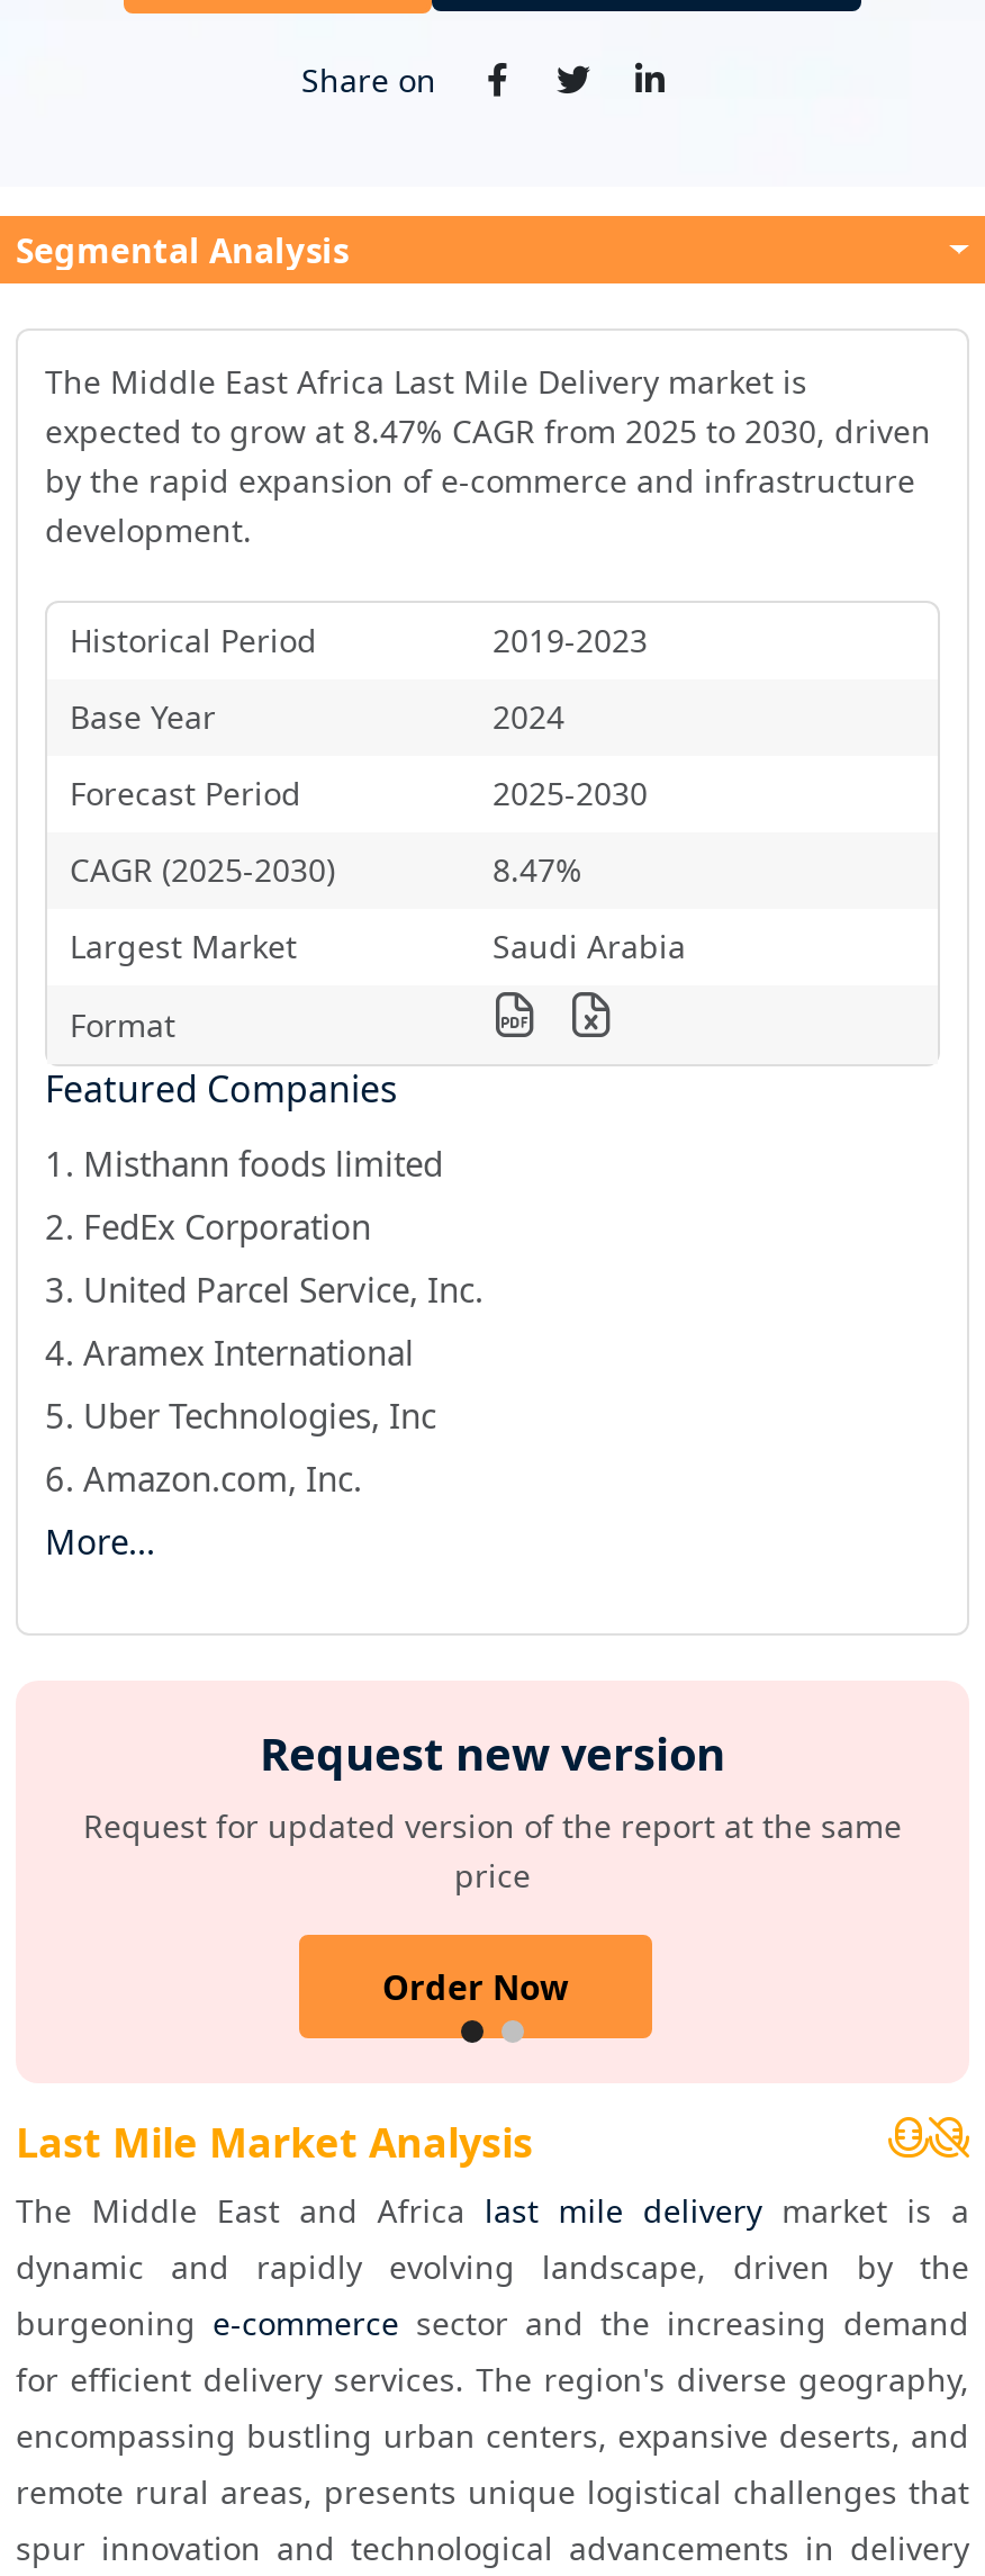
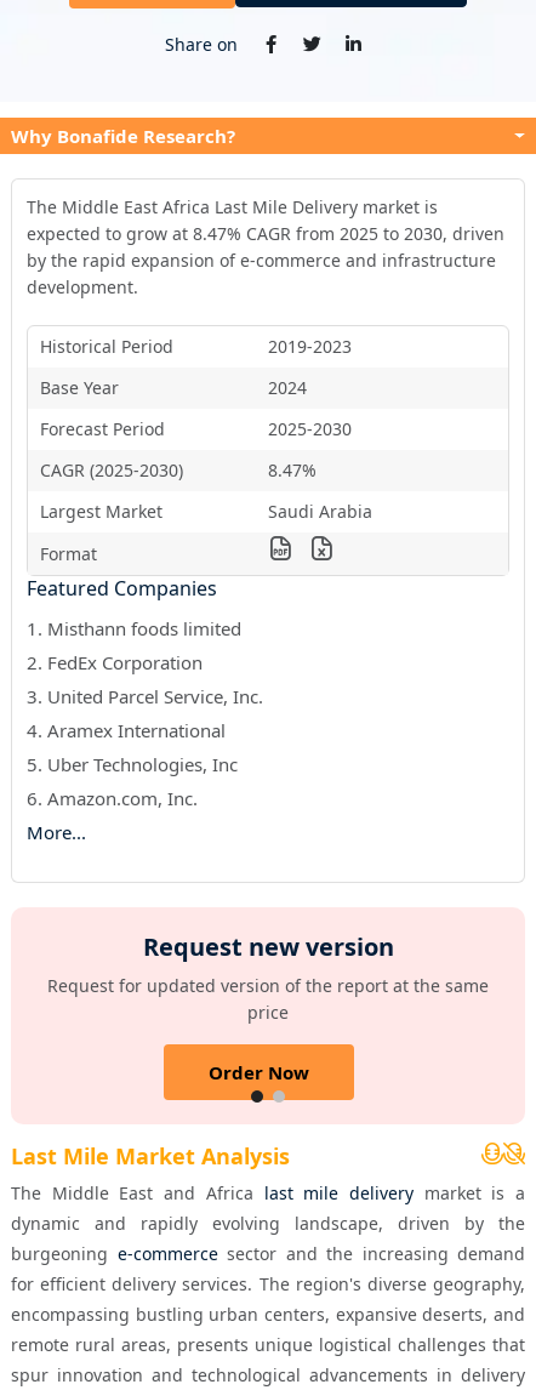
- Segmental Analysis
+ Why Bonafide Research?
